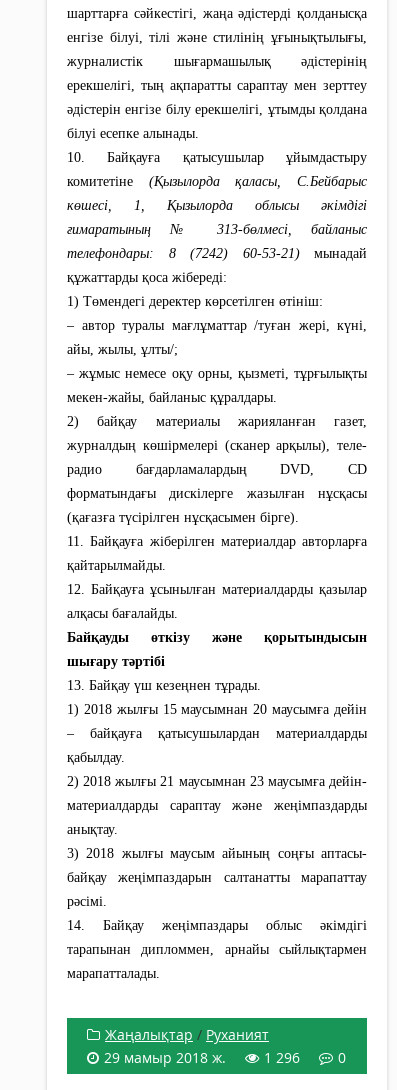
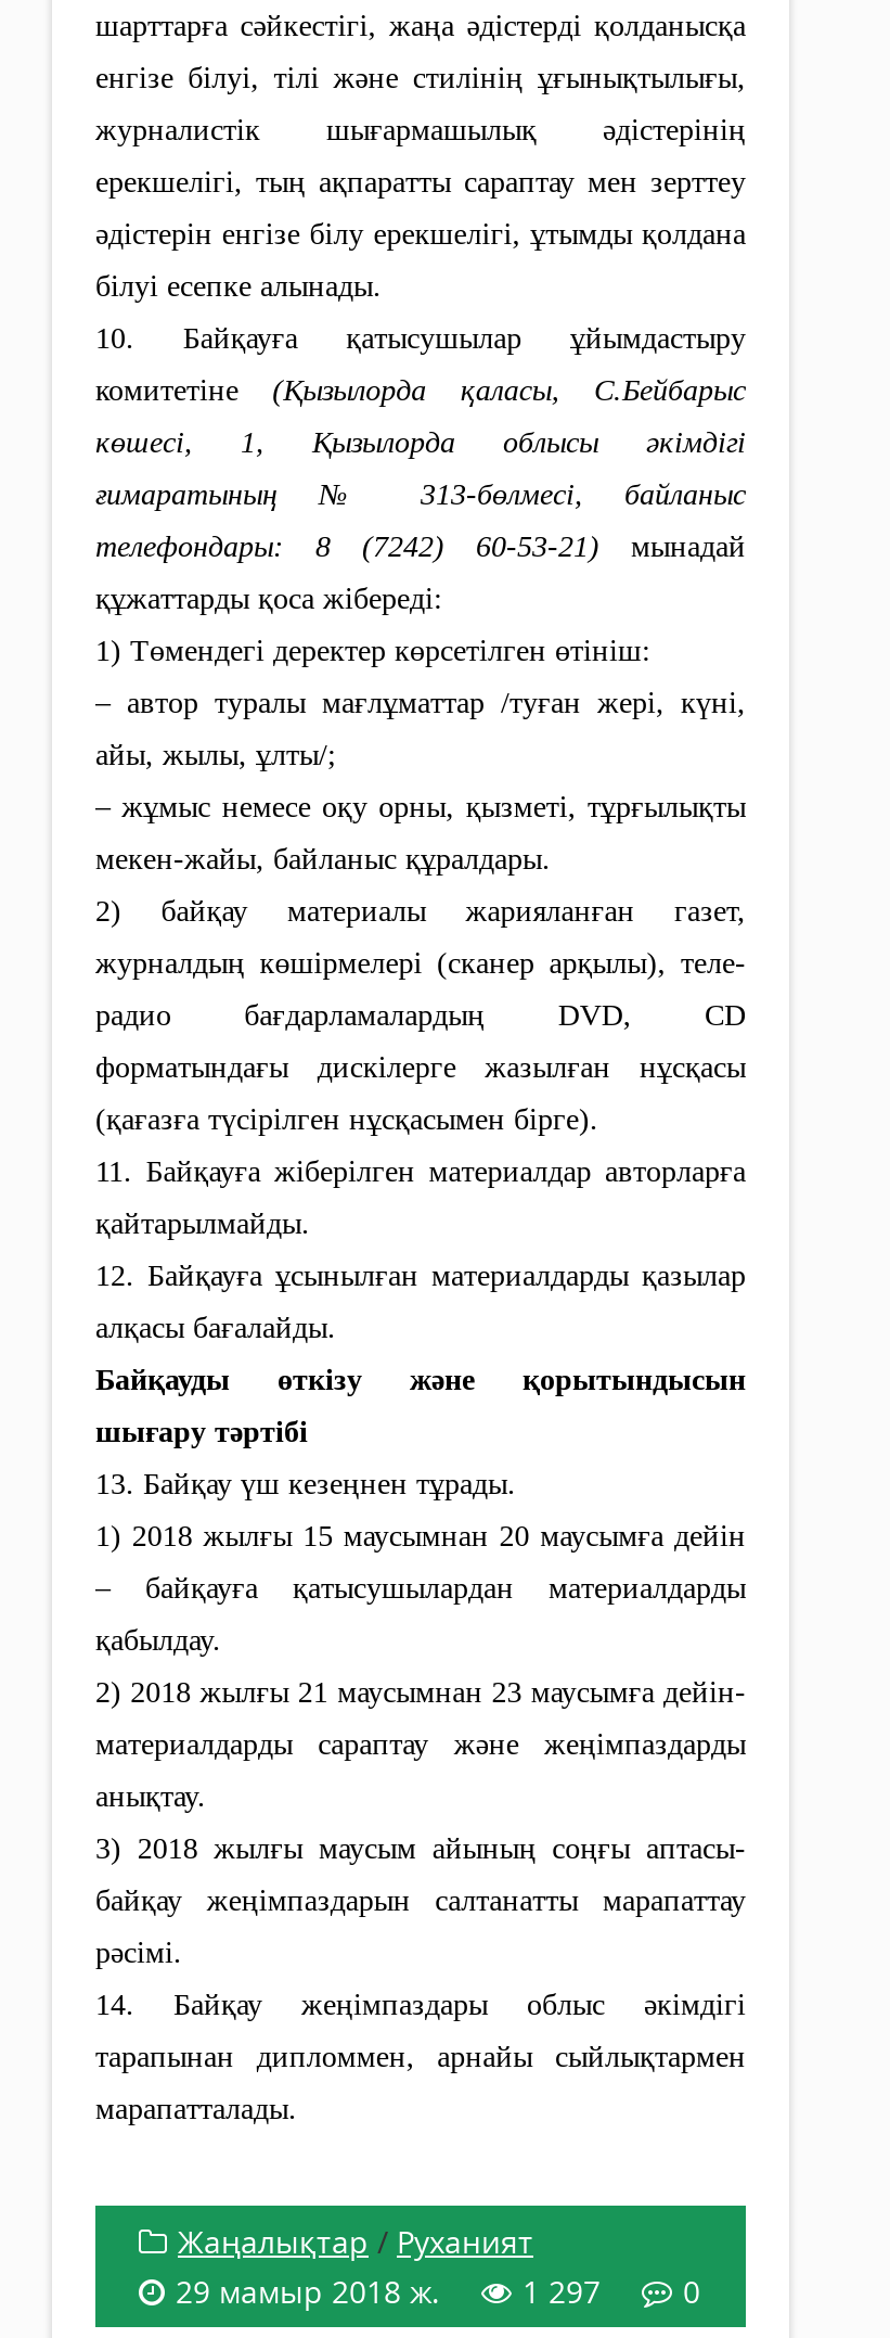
- 29 мамыр 2018 ж. 1 296 0
+ 29 мамыр 2018 ж. 1 297 0
